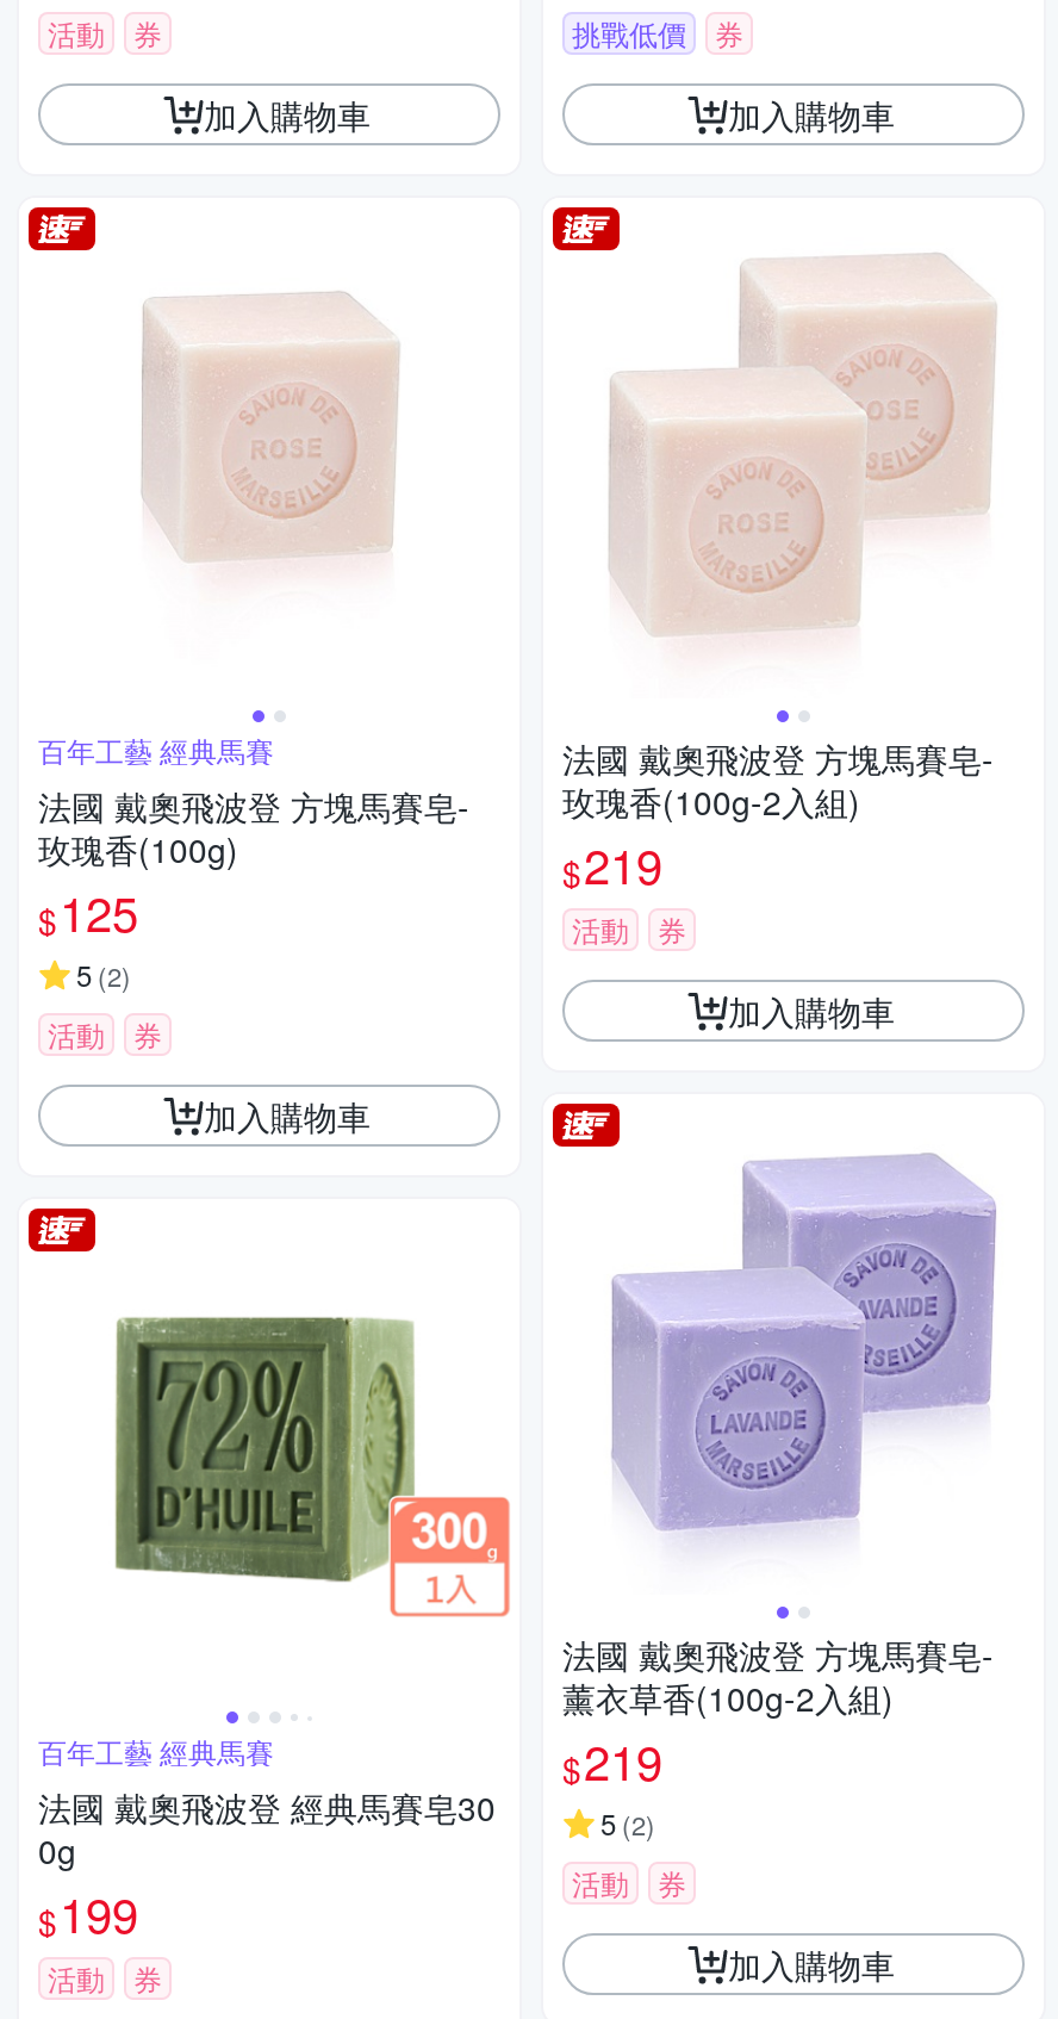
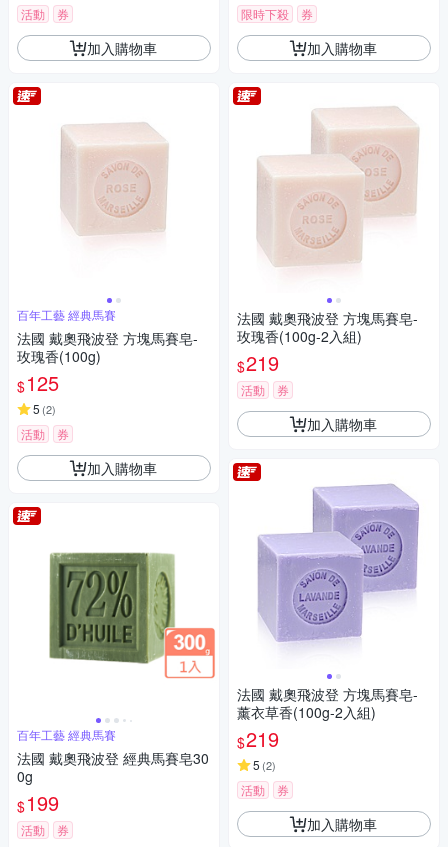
- 挑戰低價
+ 限時下殺
